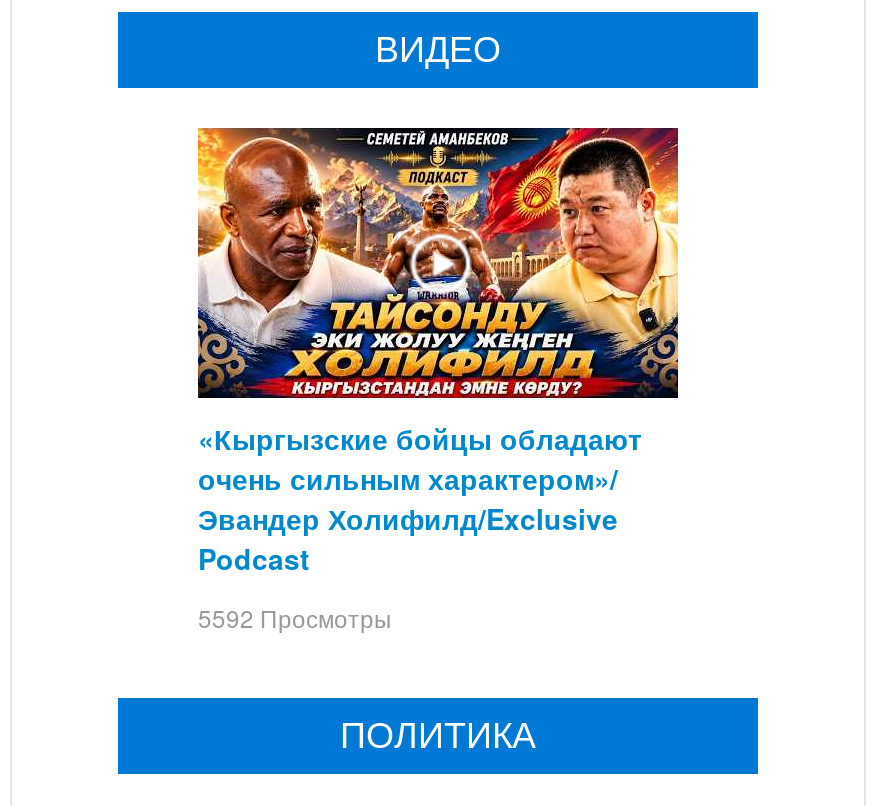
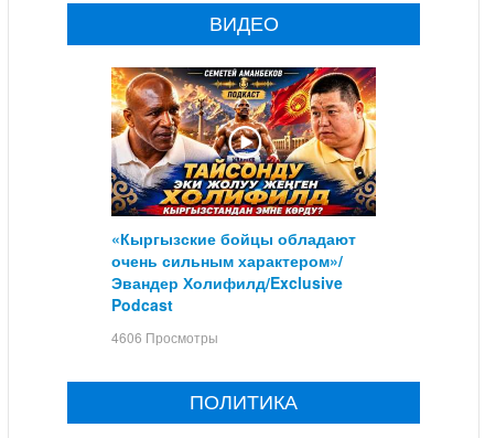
- 5592 Просмотры
+ 4606 Просмотры
